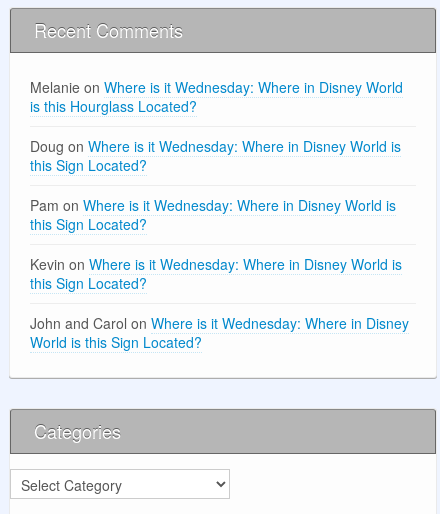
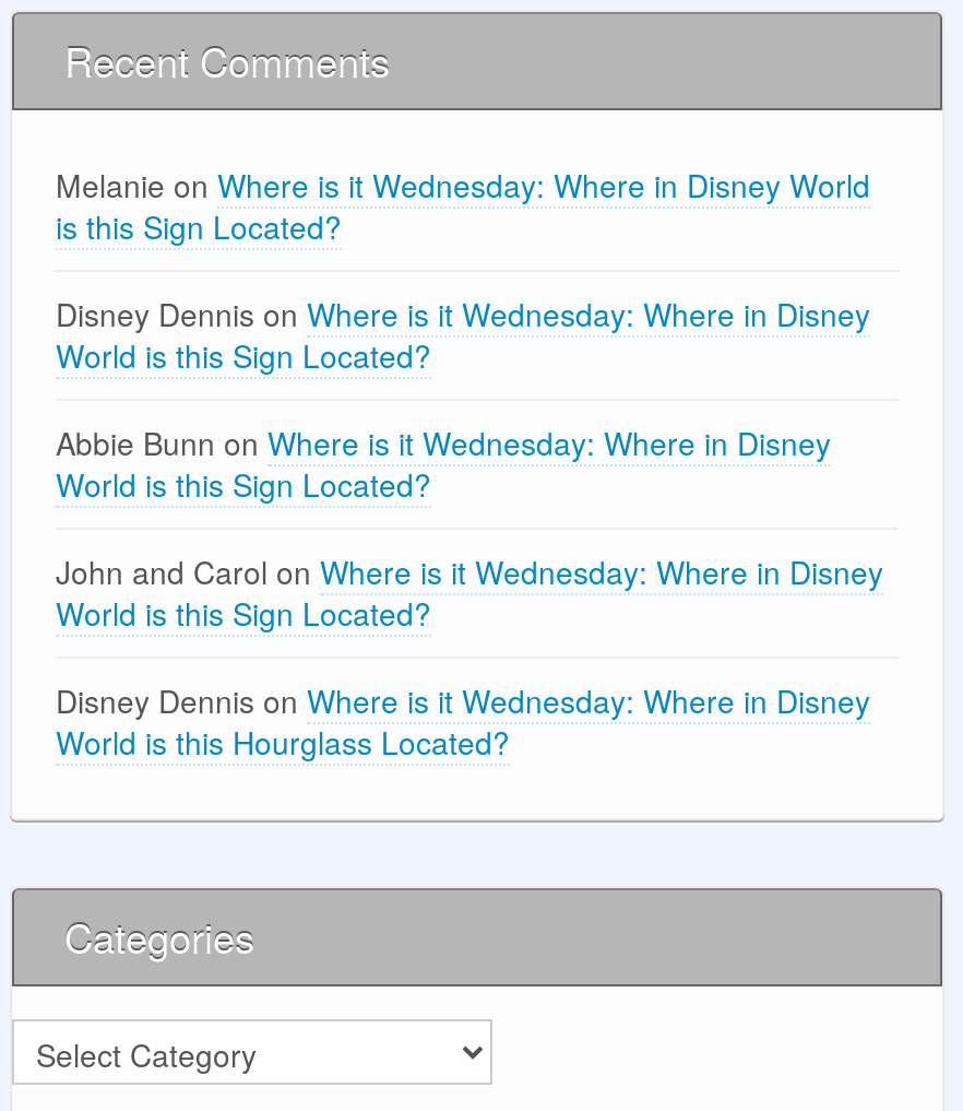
- is this Hourglass Located?
- Doug on Where is it Wednesday: Where in Disney World is
- this Sign Located?
- Pam on Where is it Wednesday: Where in Disney World is
- this Sign Located?
- Kevin on Where is it Wednesday: Where in Disney World is
- this Sign Located?
+ is this Sign Located?
+ Disney Dennis on Where is it Wednesday: Where in Disney
+ World is this Sign Located?
+ Abbie Bunn on Where is it Wednesday: Where in Disney
+ World is this Sign Located?

moved up: John and Carol on Where is it Wednesday: Where in Disney | World is this Sign Located?

+ Disney Dennis on Where is it Wednesday: Where in Disney
+ World is this Hourglass Located?
